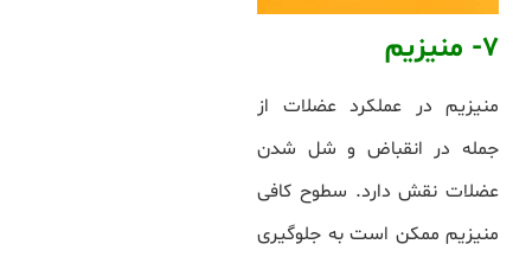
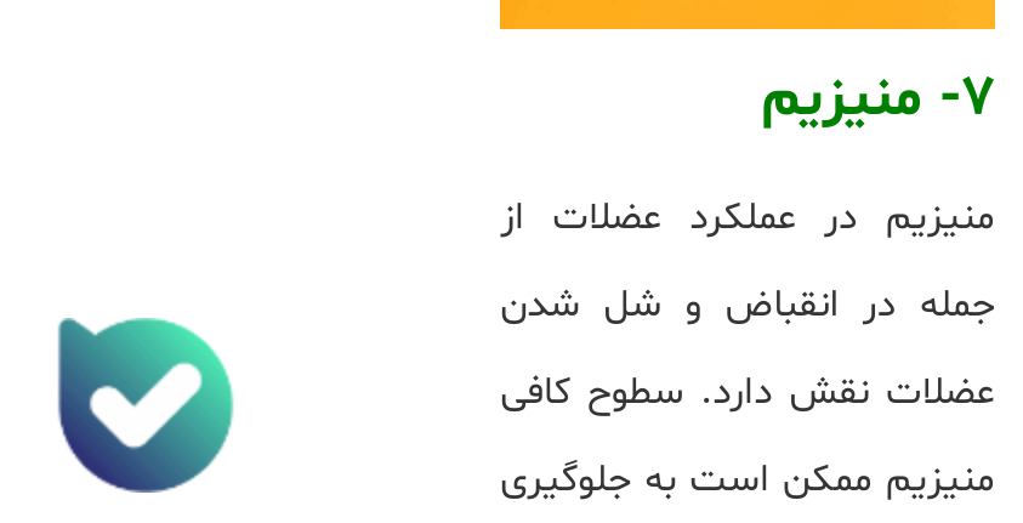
+ [image]
